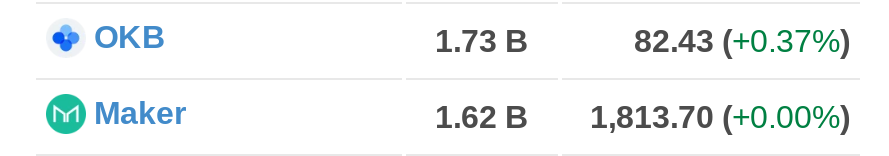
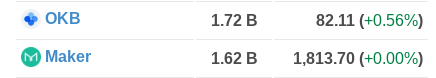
- 1.73 B
+ 1.72 B

- 82.43 (+0.37%)
+ 82.11 (+0.56%)
